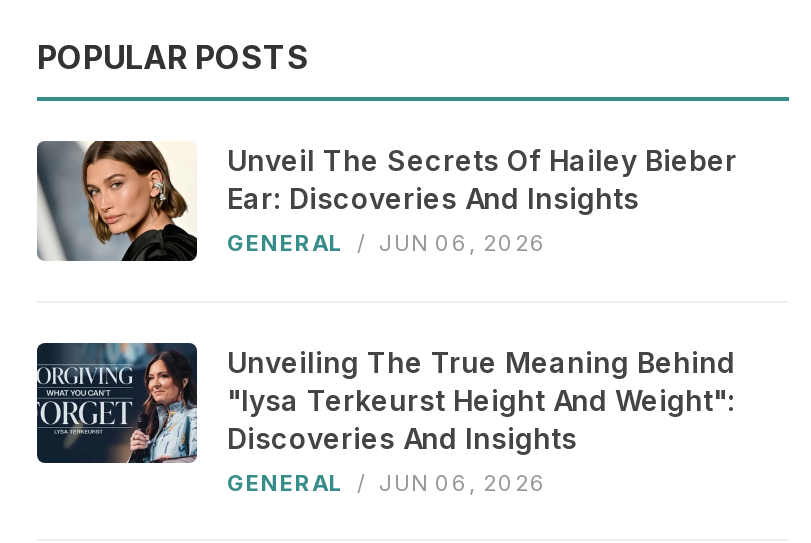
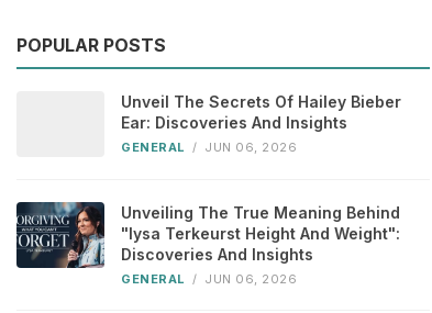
- [image]
